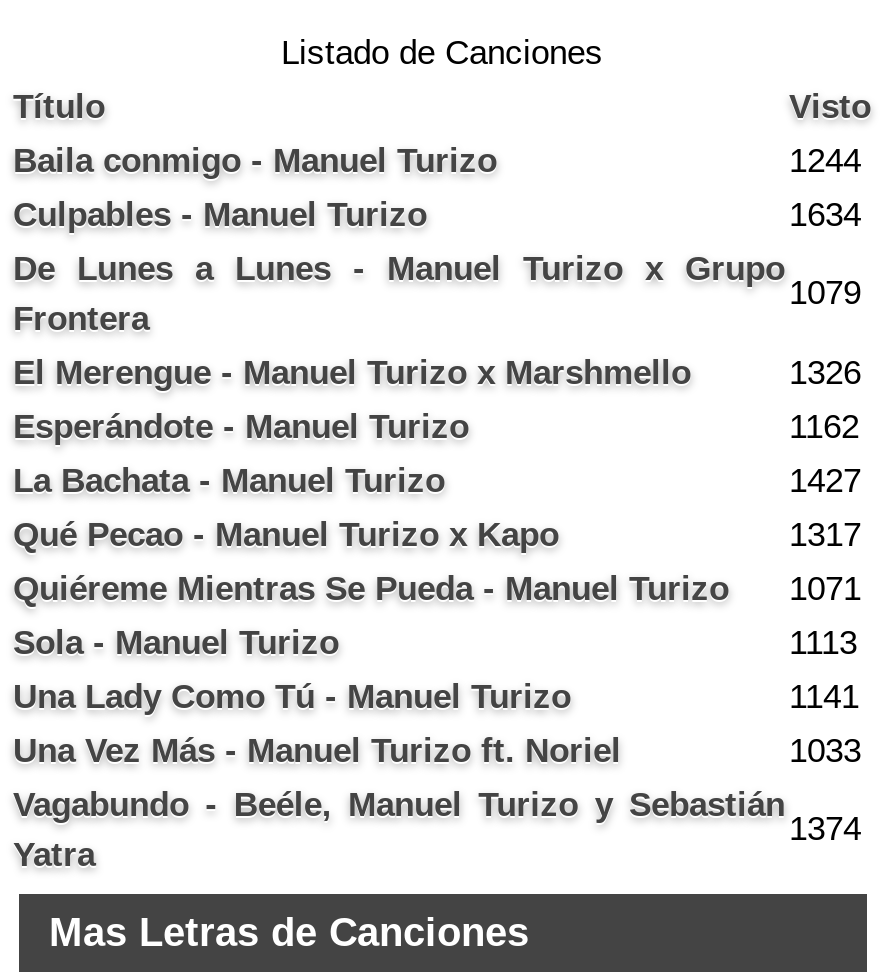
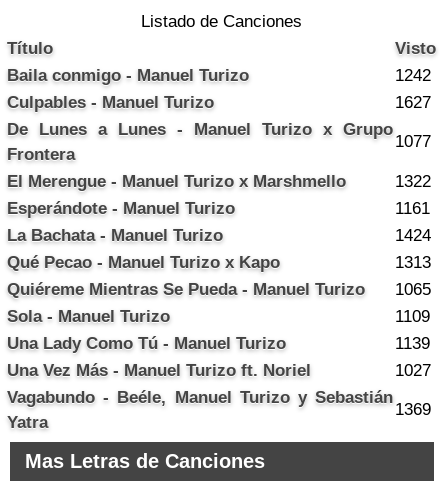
- 1244
+ 1242

- 1634
+ 1627

- 1079
+ 1077

- 1326
+ 1322

- 1162
+ 1161

- 1427
+ 1424

- 1317
+ 1313

- Quiéreme Mientras Se Pueda - Manuel Turizo 1071
+ Quiéreme Mientras Se Pueda - Manuel Turizo 1065

- 1113
+ 1109

- 1141
+ 1139

- 1033
+ 1027

- 1374
+ 1369
